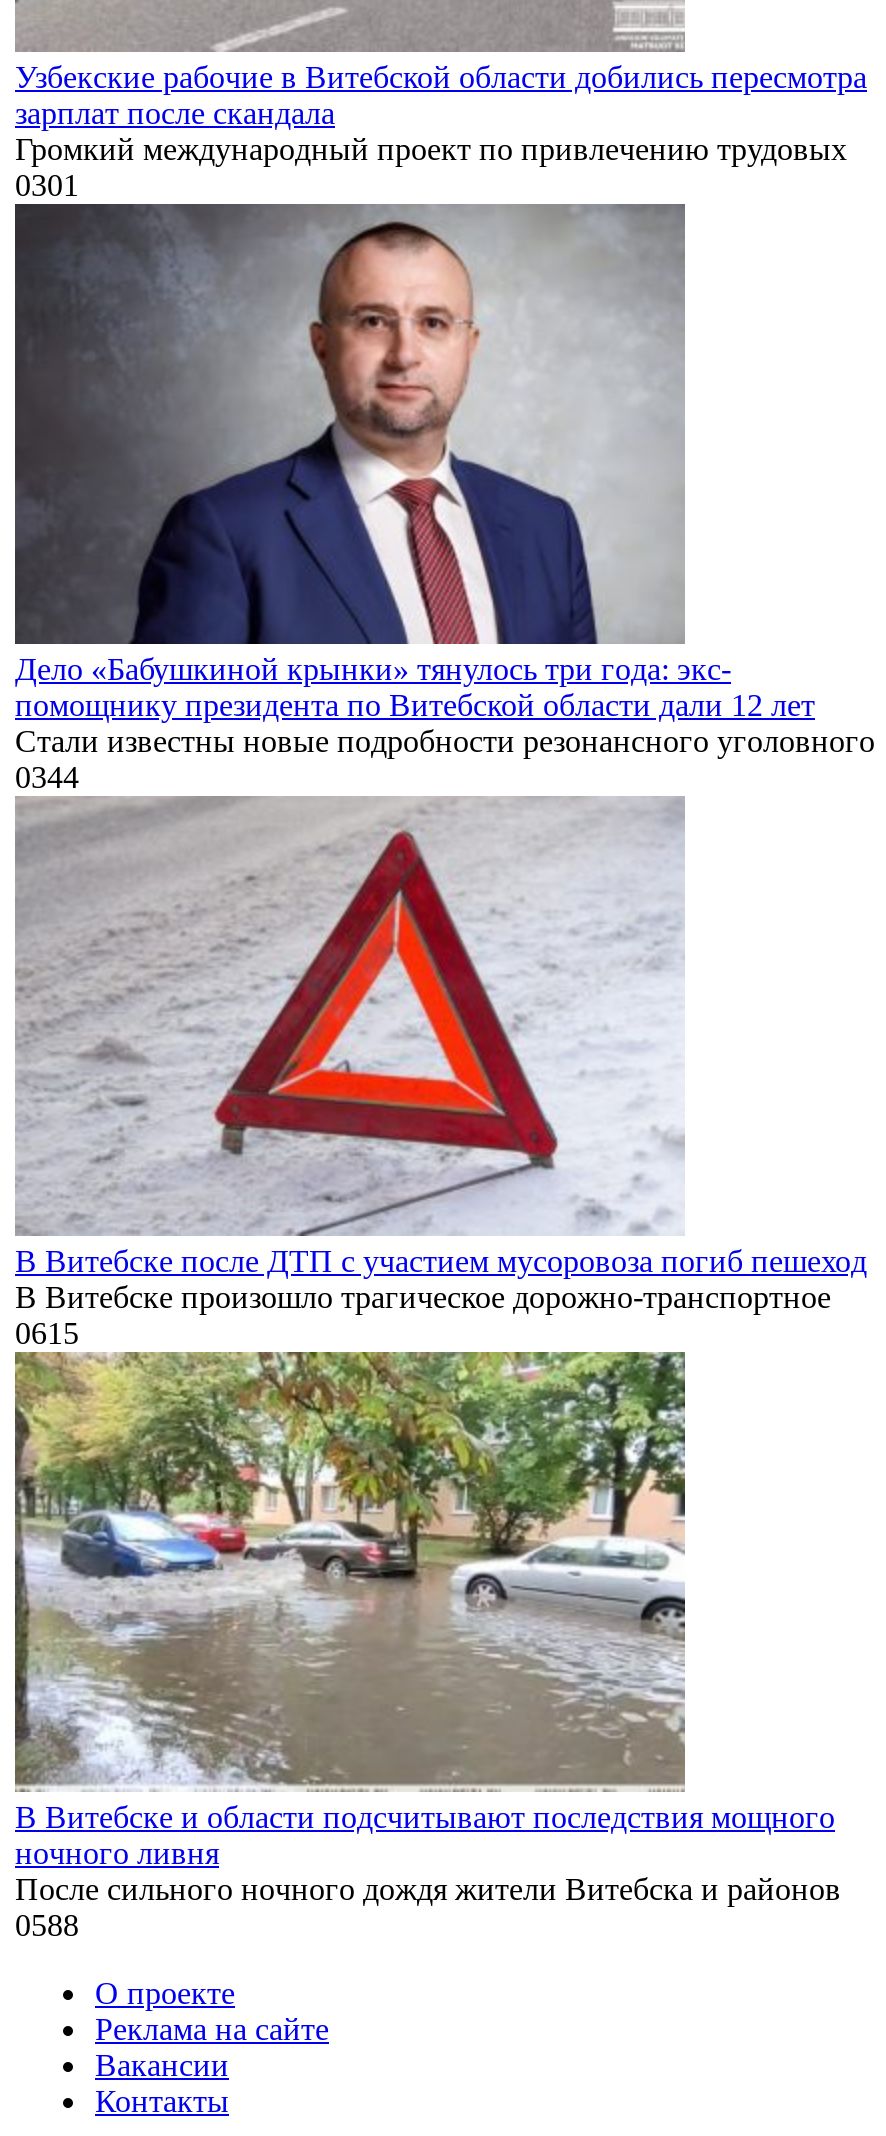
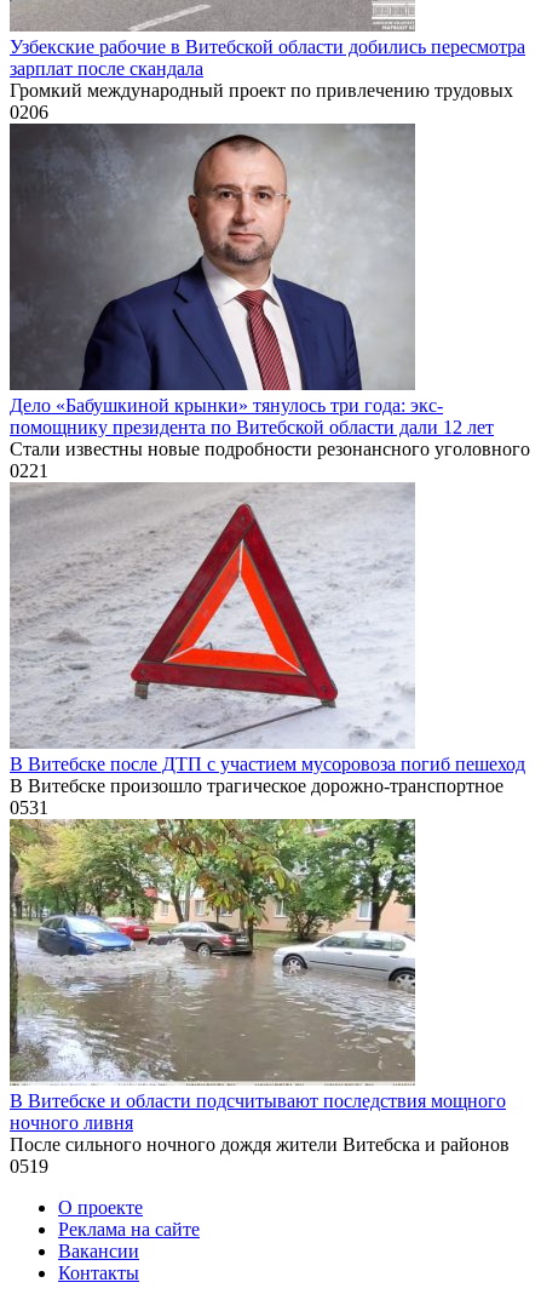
- 0301
+ 0206

- 0344
+ 0221

- 0615
+ 0531

- 0588
+ 0519
